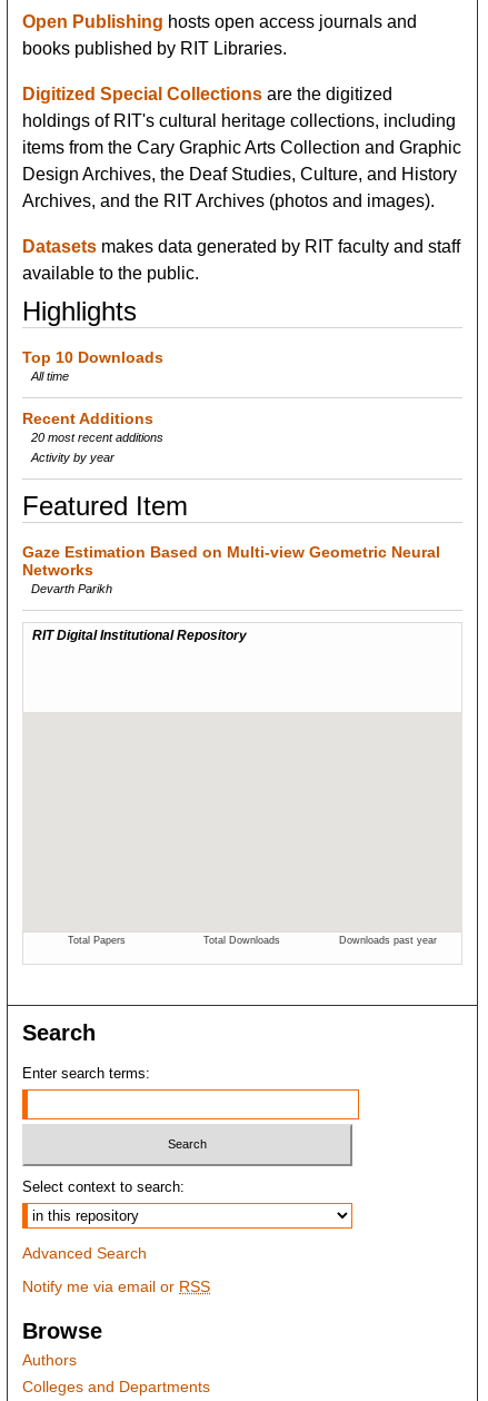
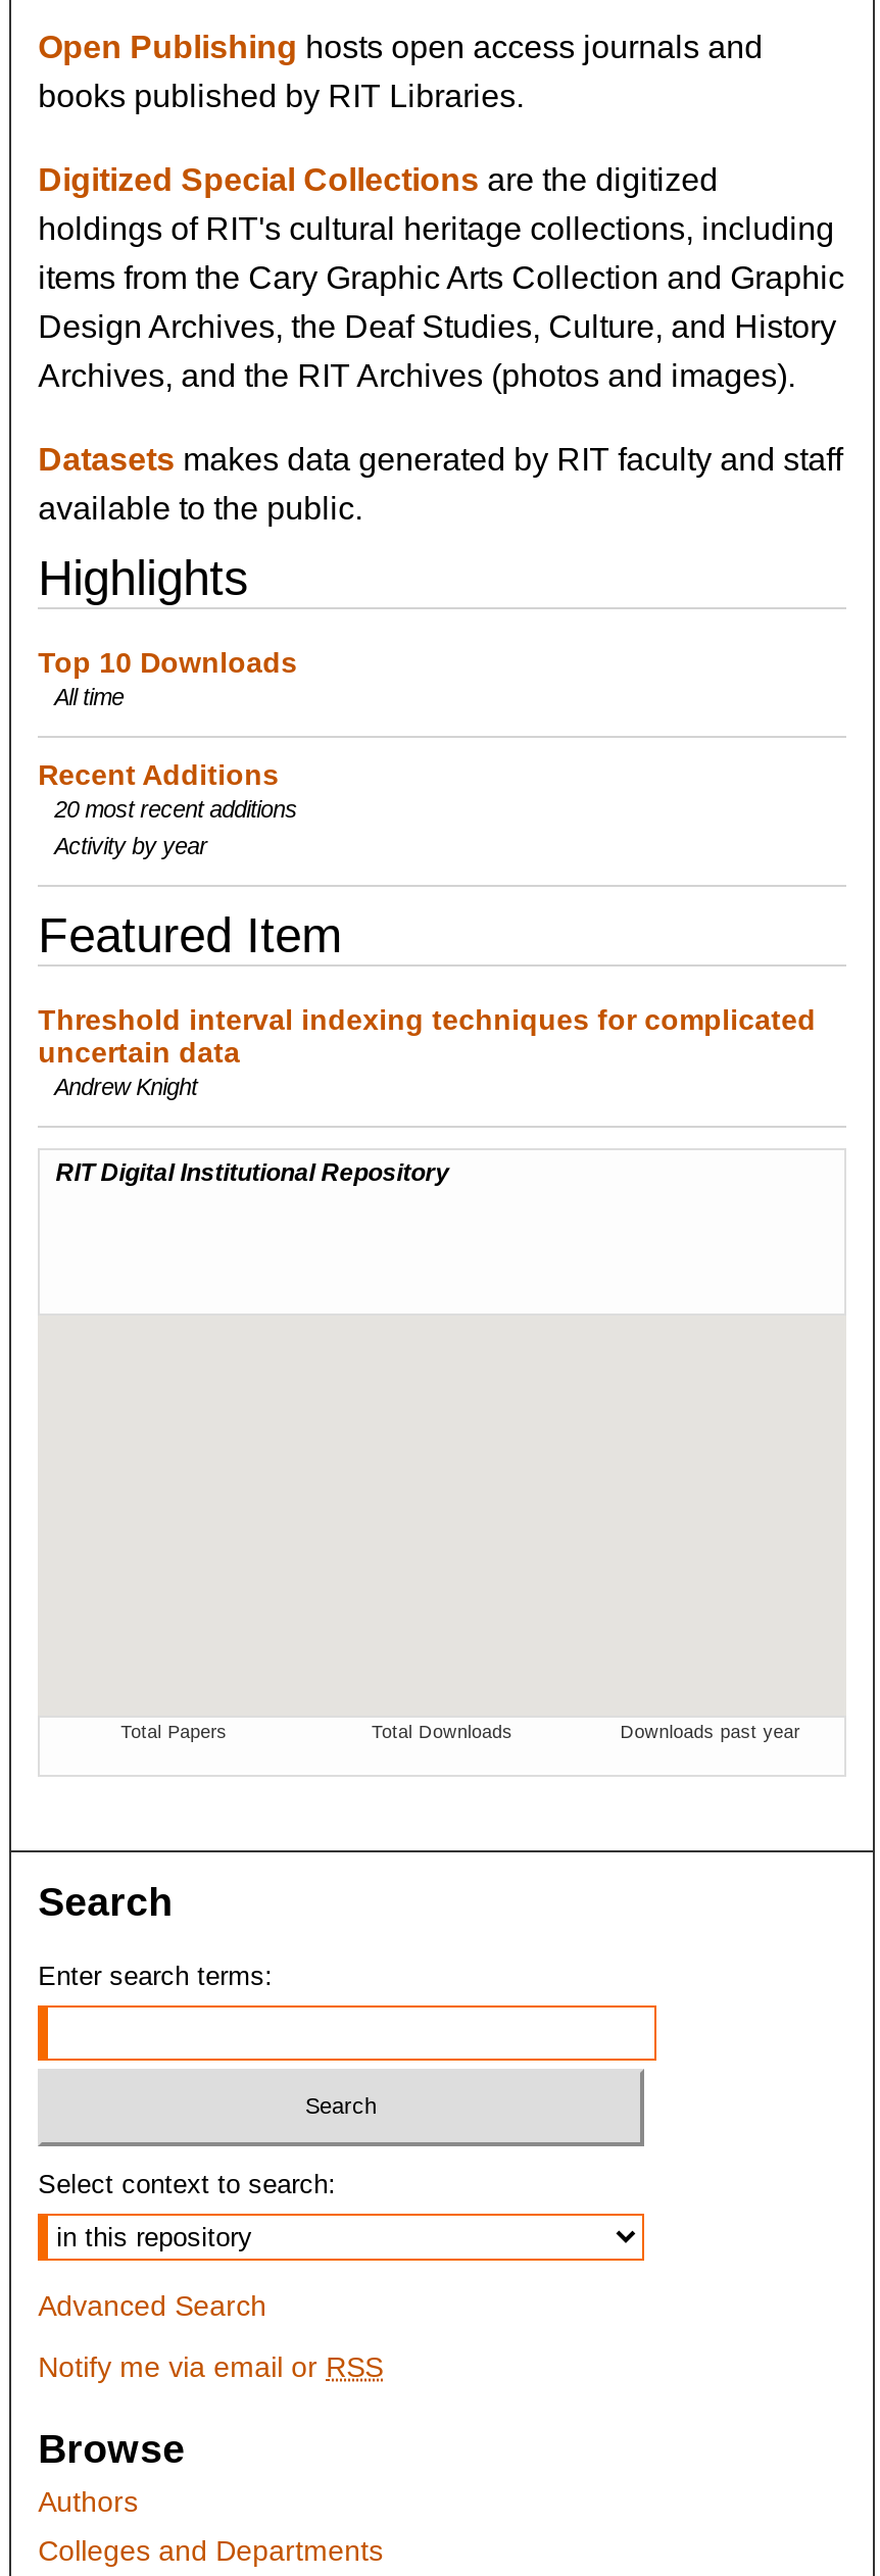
- Gaze Estimation Based on Multi-view Geometric Neural
- Networks
- Devarth Parikh
+ Threshold interval indexing techniques for complicated
+ uncertain data
+ Andrew Knight
